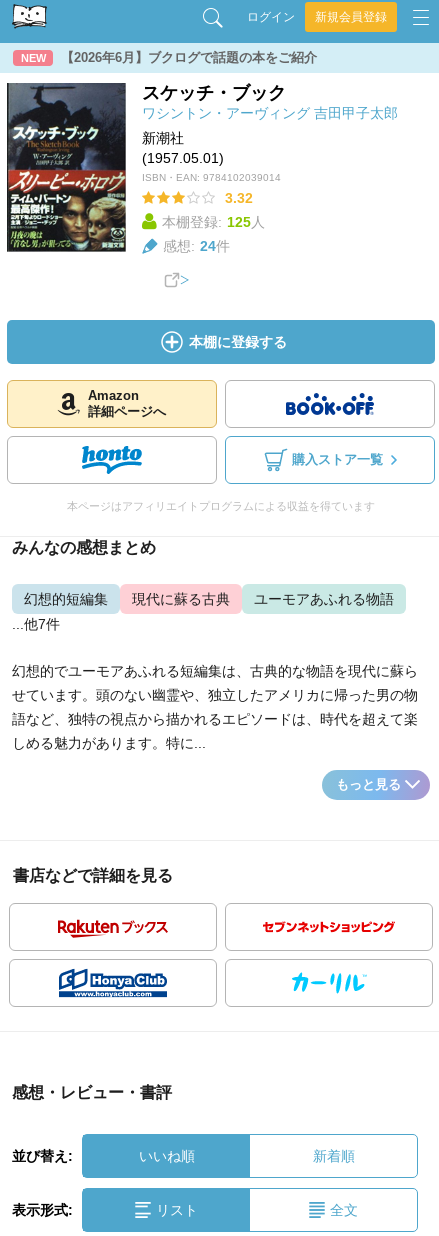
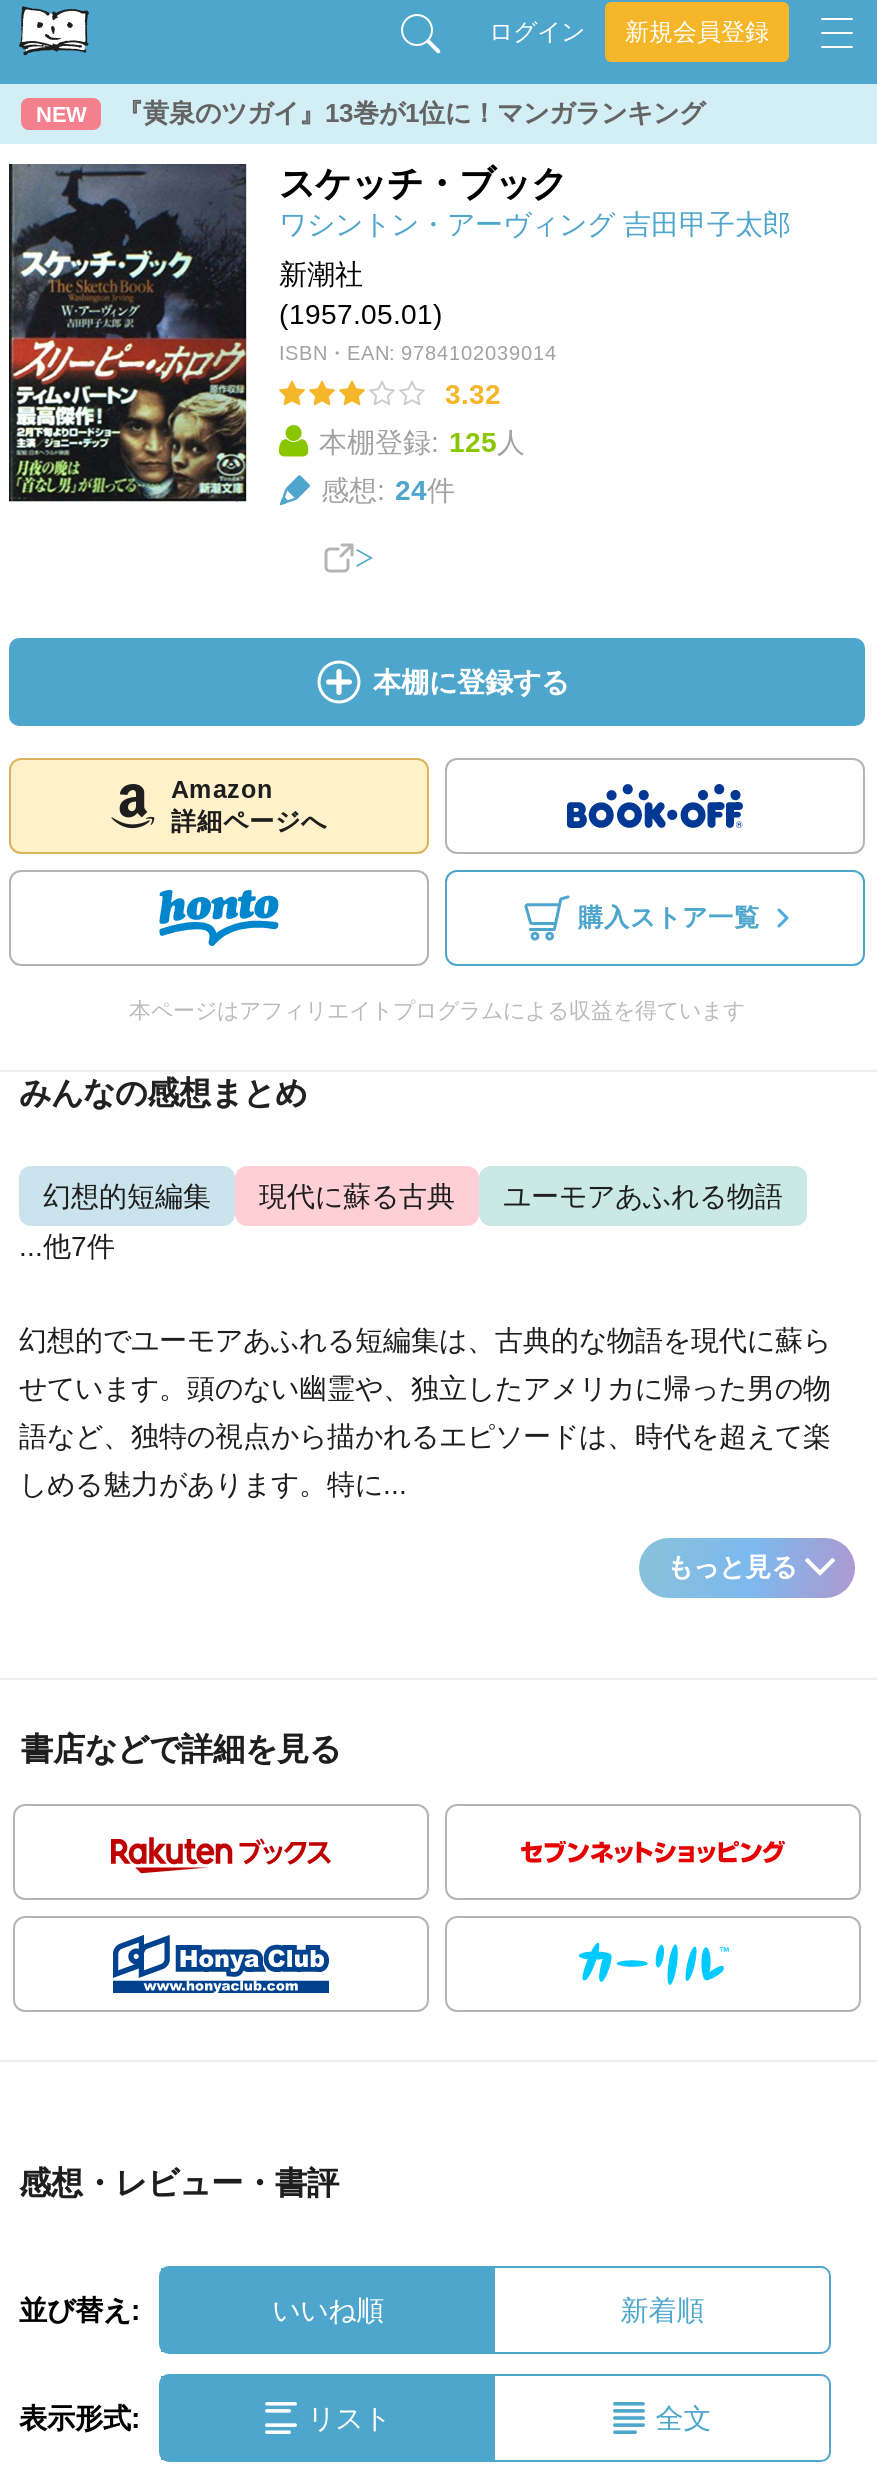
- 【2026年6月】ブクログで話題の本をご紹介
+ 『黄泉のツガイ』13巻が1位に！マンガランキング
